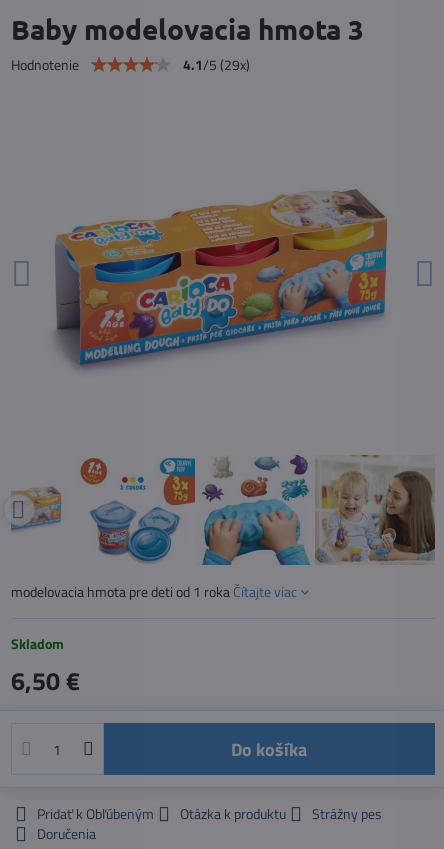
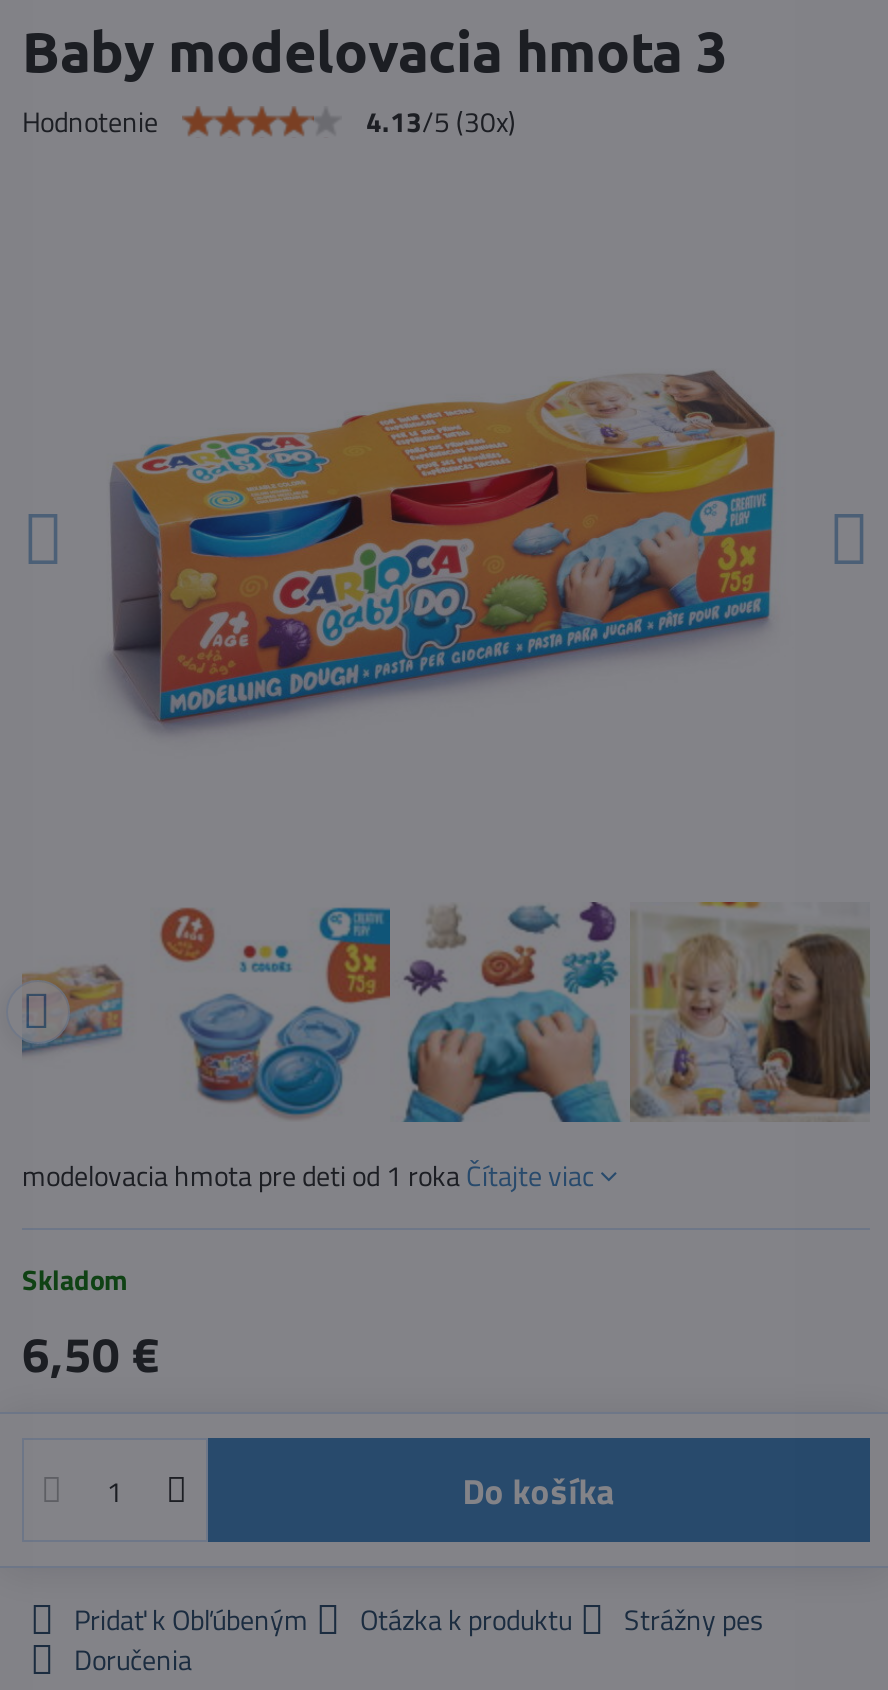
- 4.1/5 (29x)
+ 4.13/5 (30x)
